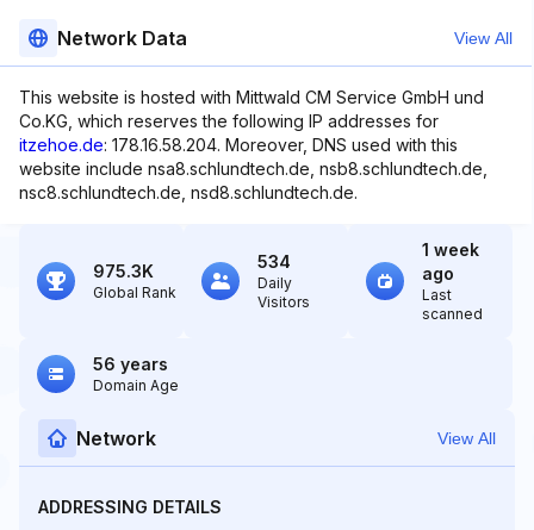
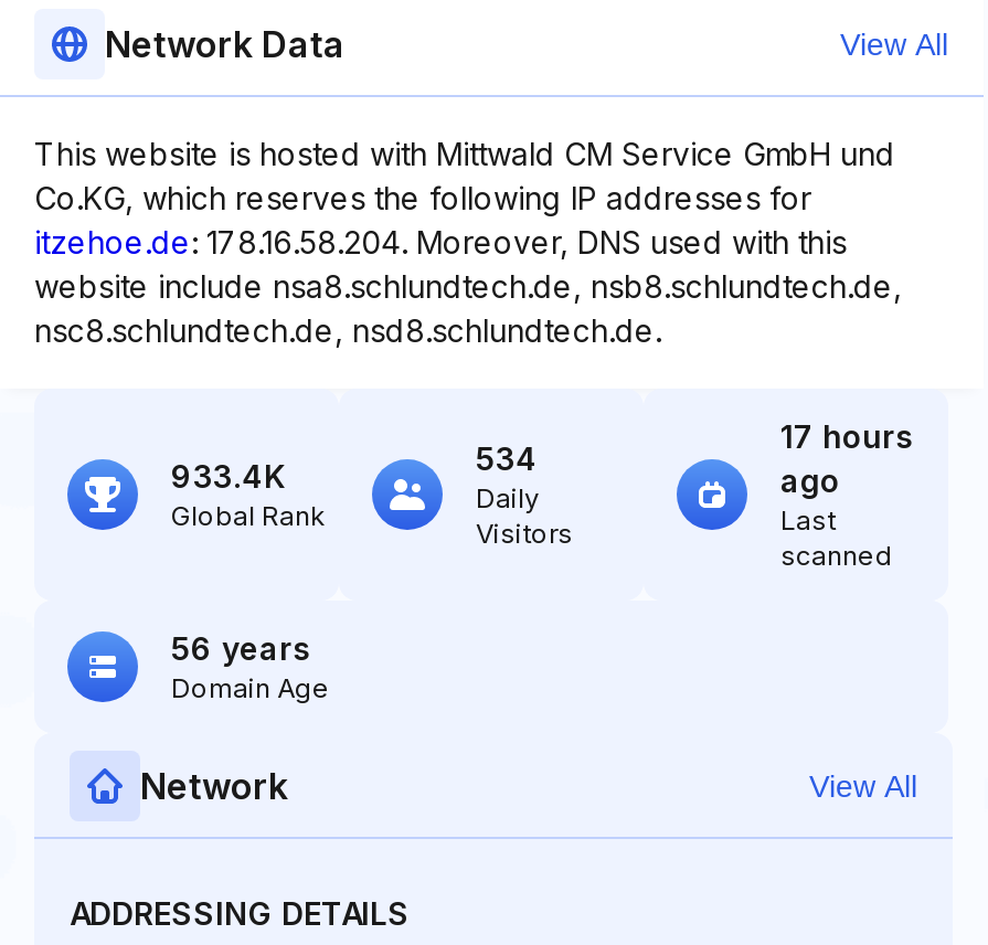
- 1 week
+ 17 hours

- 975.3K
+ 933.4K
